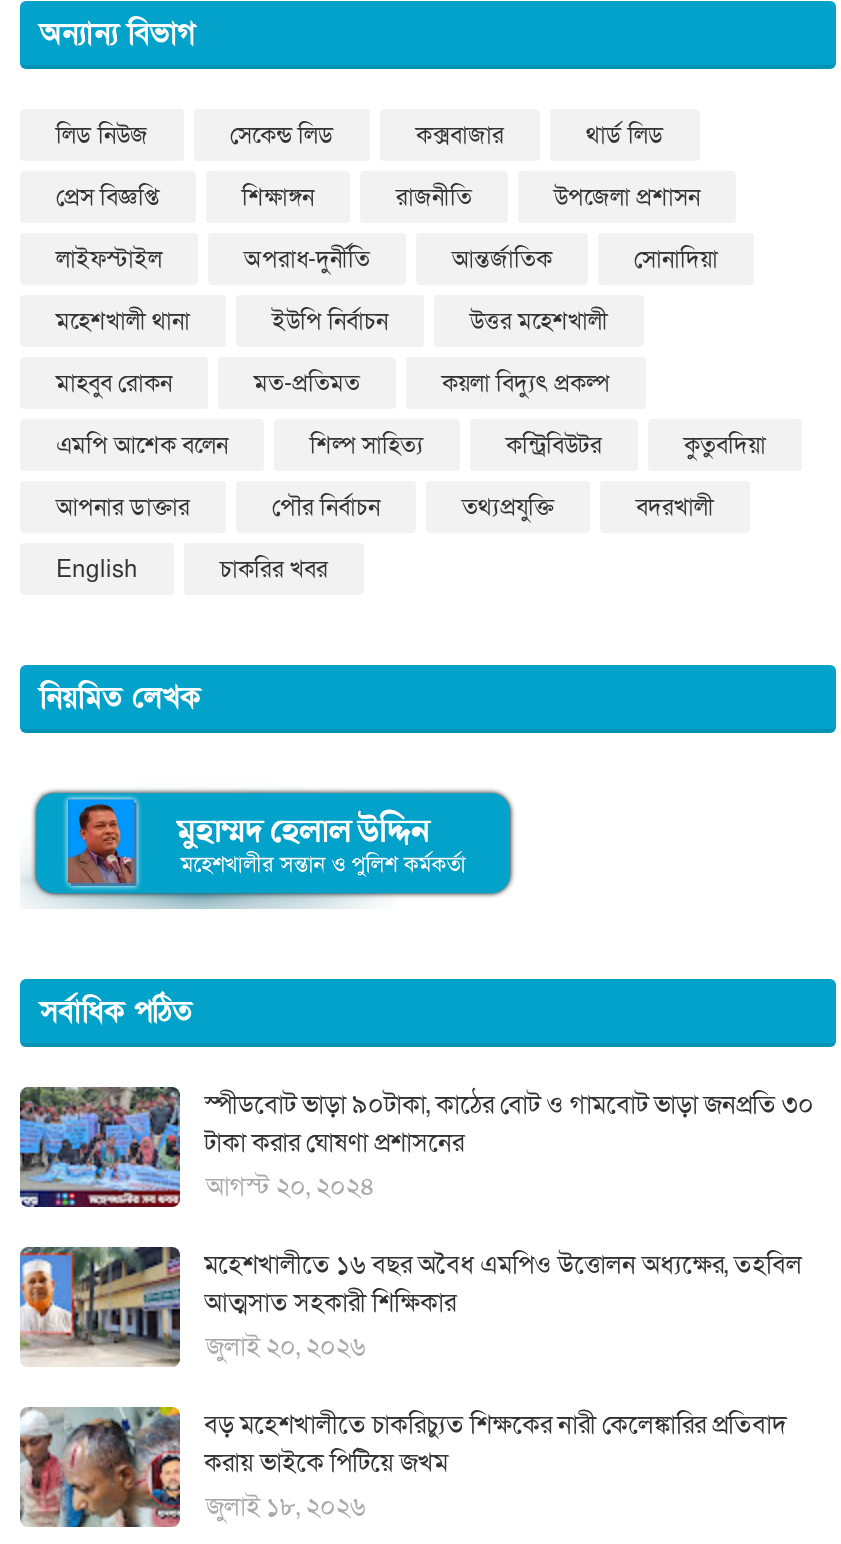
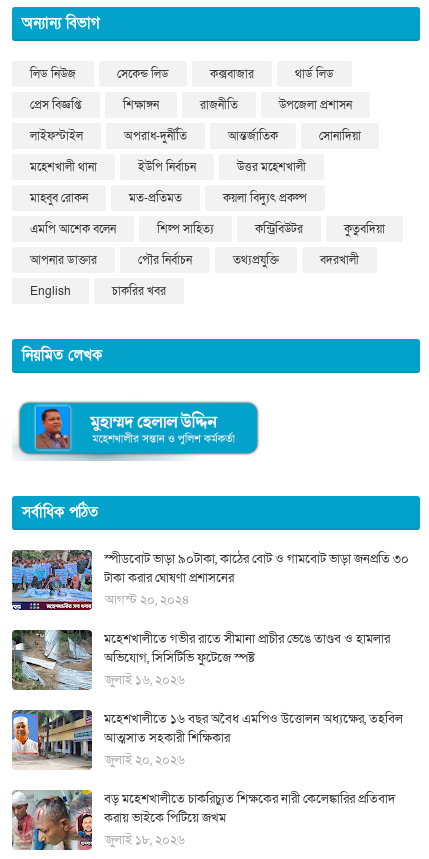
+ [image]
+ মহেশখালীতে গভীর রাতে সীমানা প্রাচীর ভেঙে তাণ্ডব ও হামলার
+ অভিযোগ, সিসিটিভি ফুটেজে স্পষ্ট
+ জুলাই ১৬, ২০২৬
